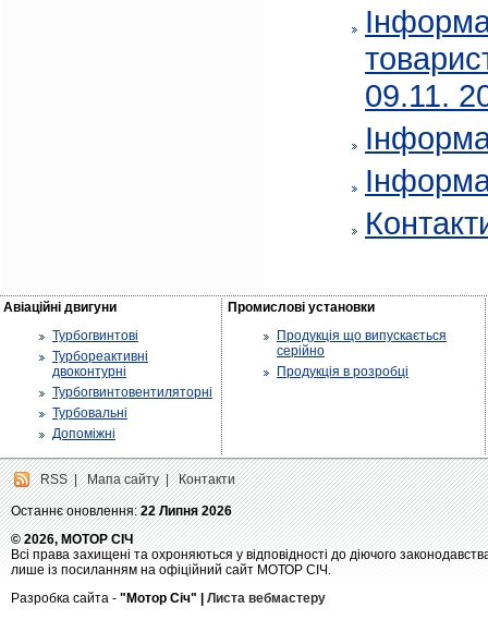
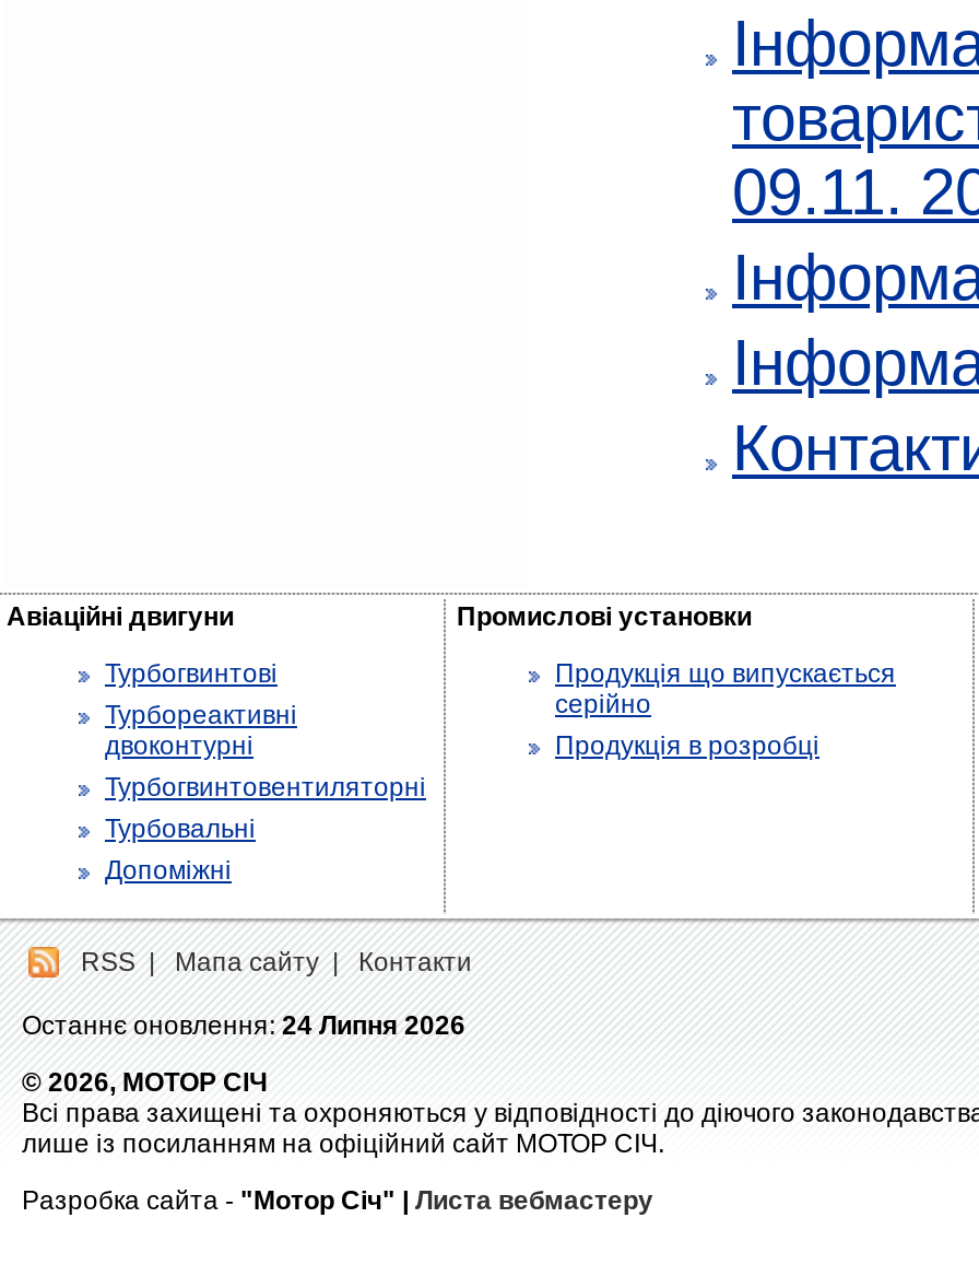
- Останнє оновлення: 22 Липня 2026
+ Останнє оновлення: 24 Липня 2026
